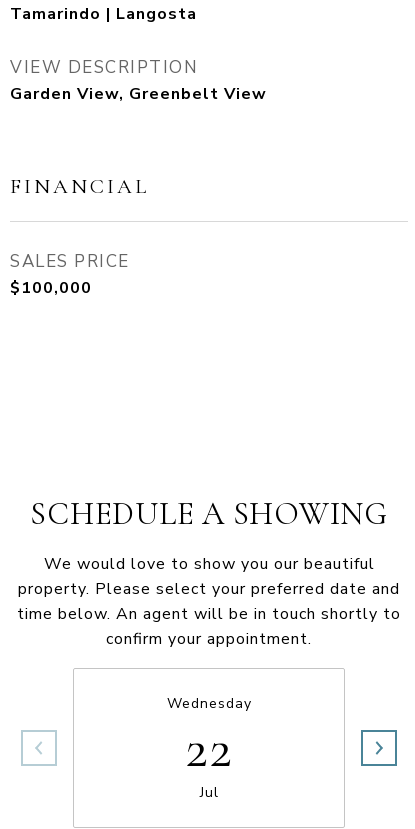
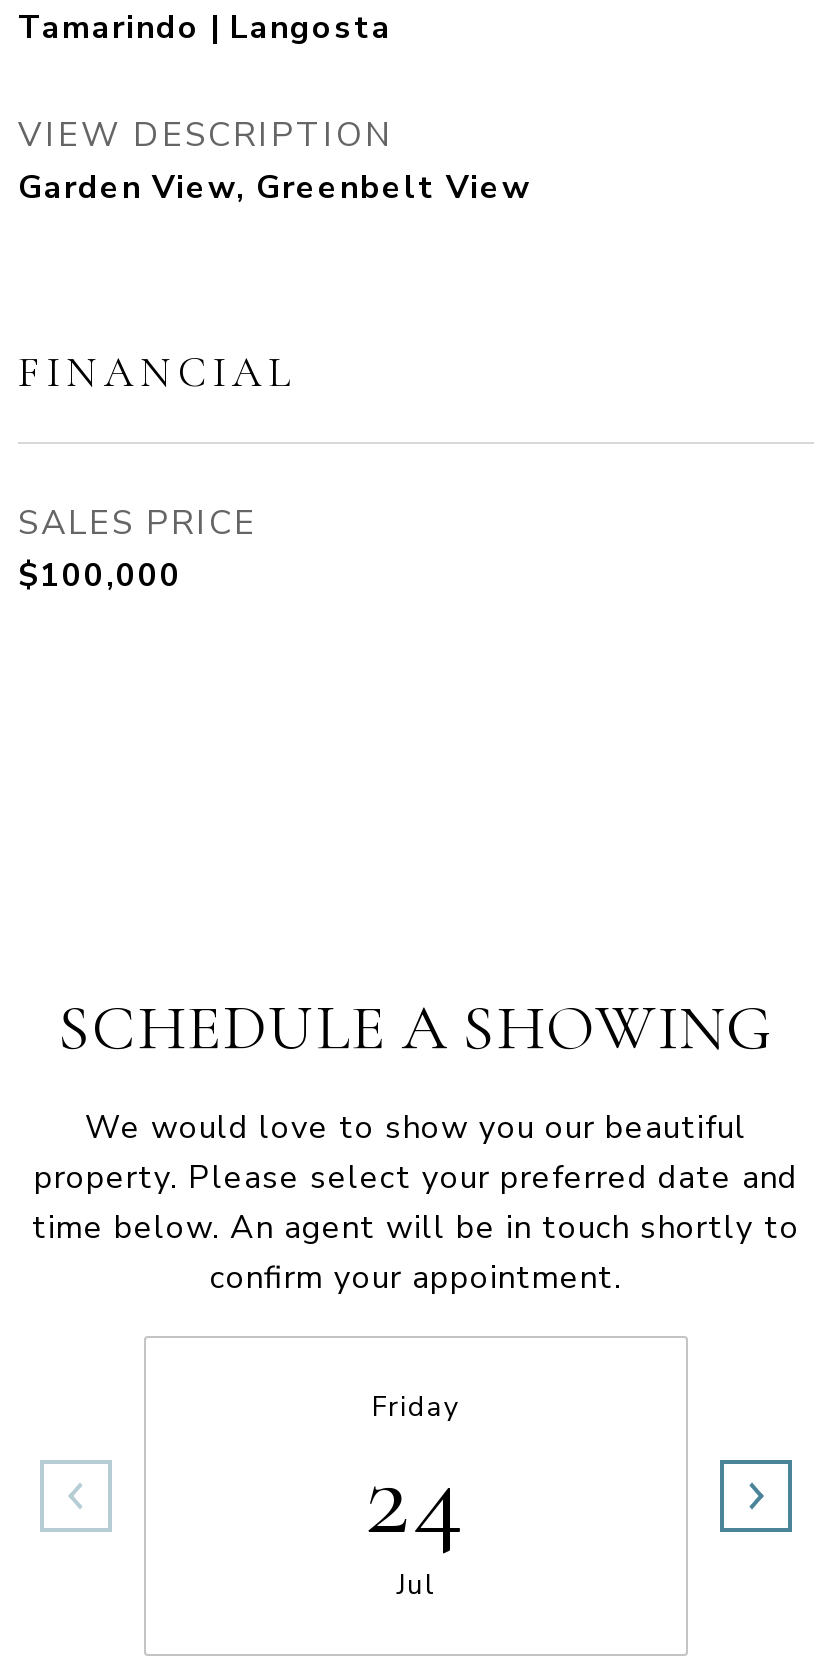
- Wednesday
- 22
+ Friday
+ 24
